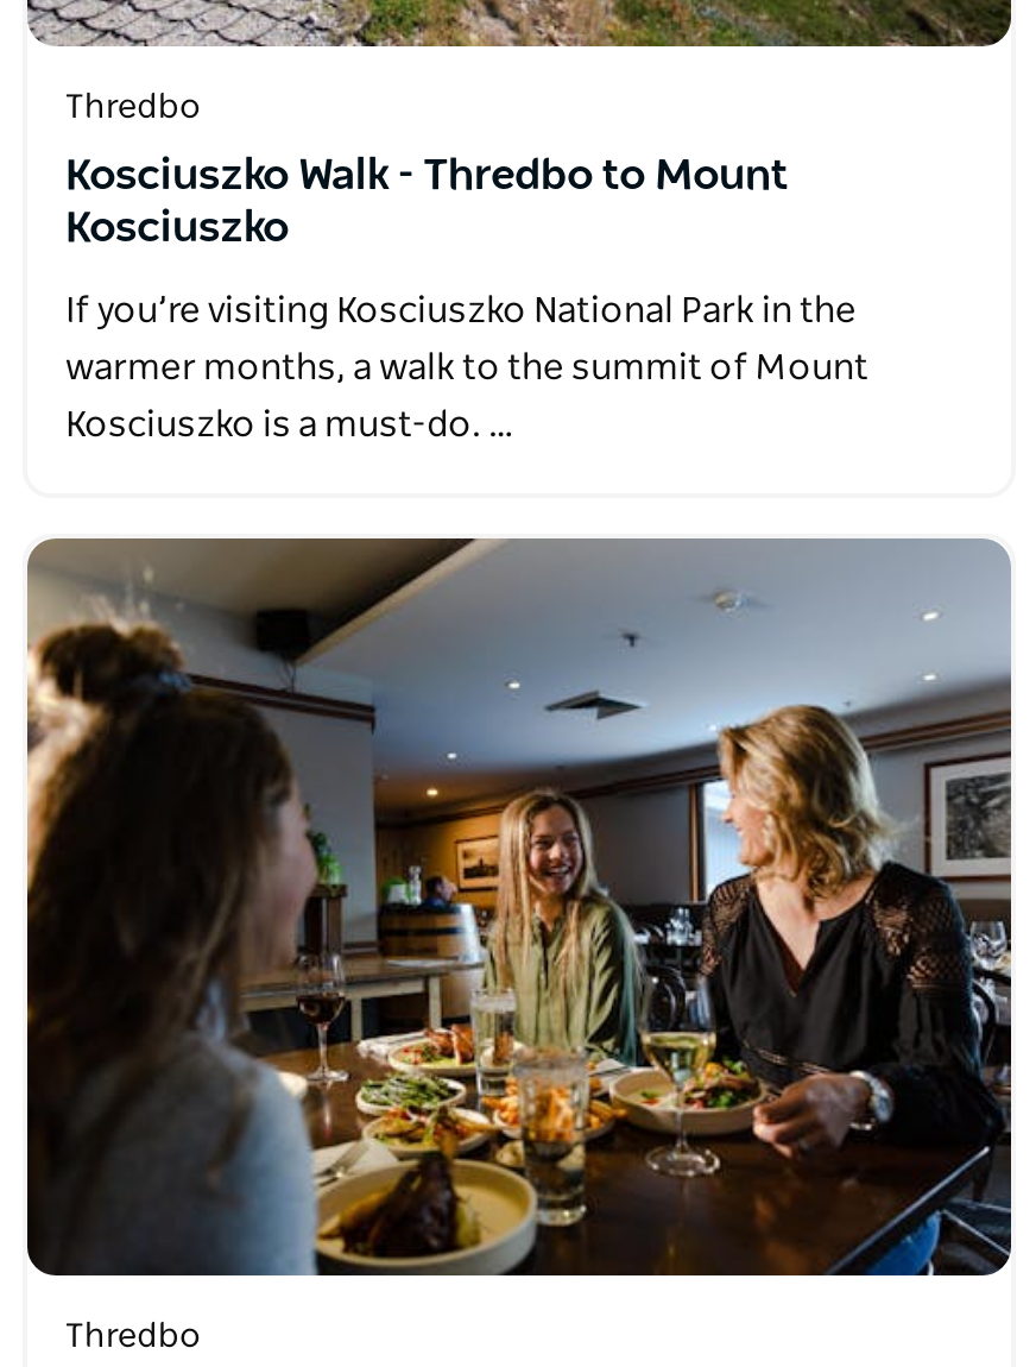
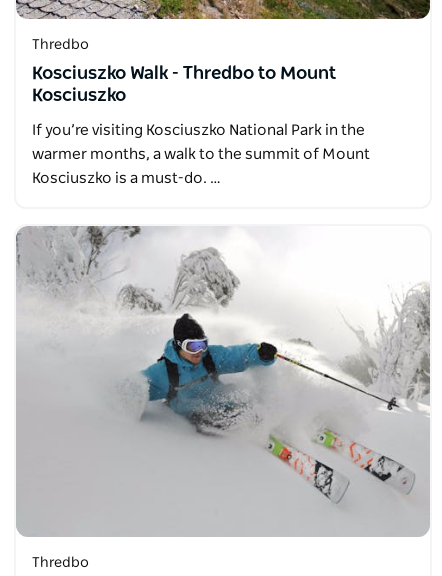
- [image]
+ [image]
